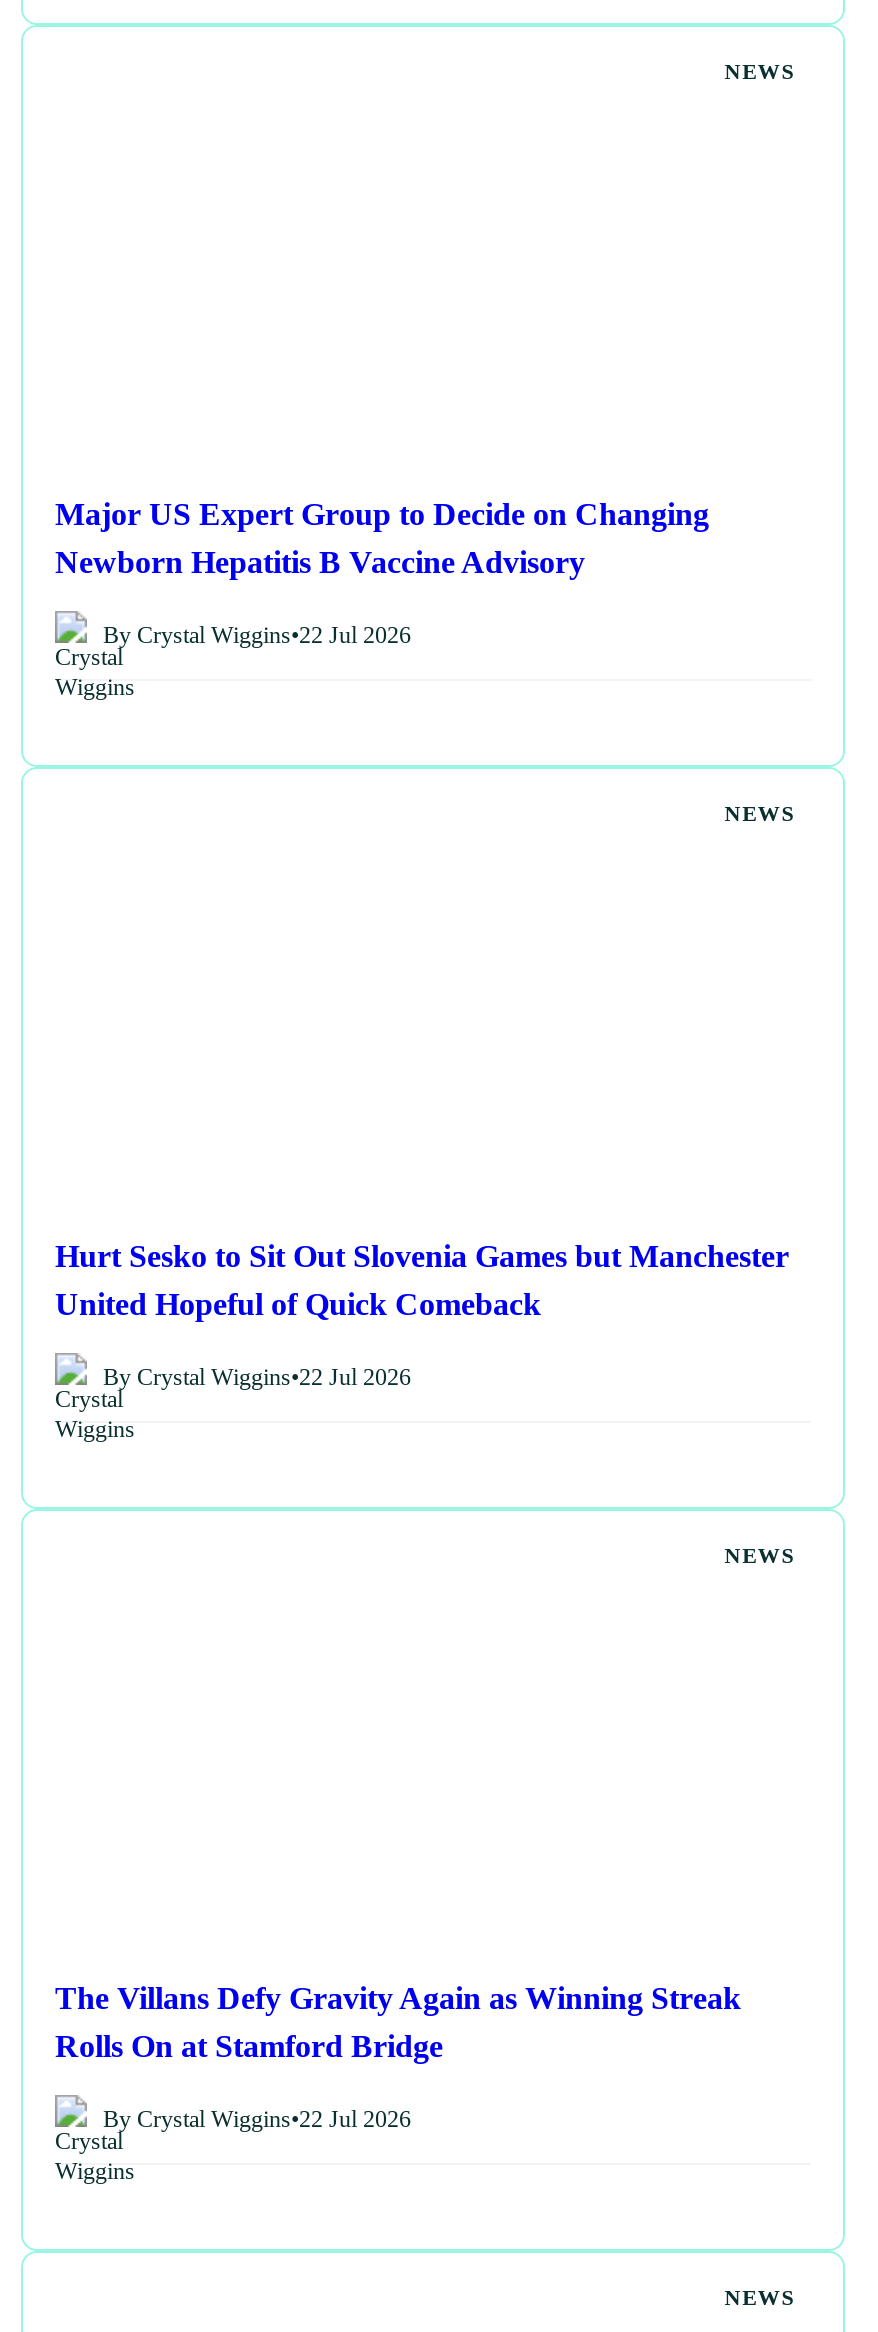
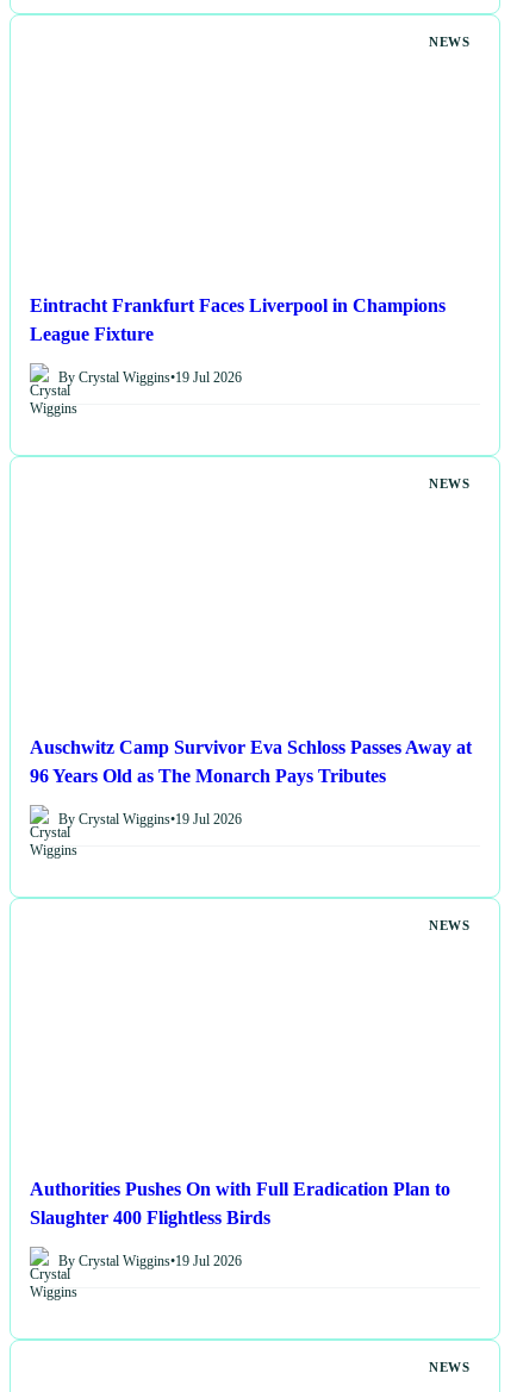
- Major US Expert Group to Decide on Changing
- Newborn Hepatitis B Vaccine Advisory
+ Eintracht Frankfurt Faces Liverpool in Champions
+ League Fixture

- By Crystal Wiggins•22 Jul 2026
+ By Crystal Wiggins•19 Jul 2026

- Hurt Sesko to Sit Out Slovenia Games but Manchester
- United Hopeful of Quick Comeback
+ Auschwitz Camp Survivor Eva Schloss Passes Away at
+ 96 Years Old as The Monarch Pays Tributes

- By Crystal Wiggins•22 Jul 2026
+ By Crystal Wiggins•19 Jul 2026

- The Villans Defy Gravity Again as Winning Streak
- Rolls On at Stamford Bridge
+ Authorities Pushes On with Full Eradication Plan to
+ Slaughter 400 Flightless Birds

- By Crystal Wiggins•22 Jul 2026
+ By Crystal Wiggins•19 Jul 2026
